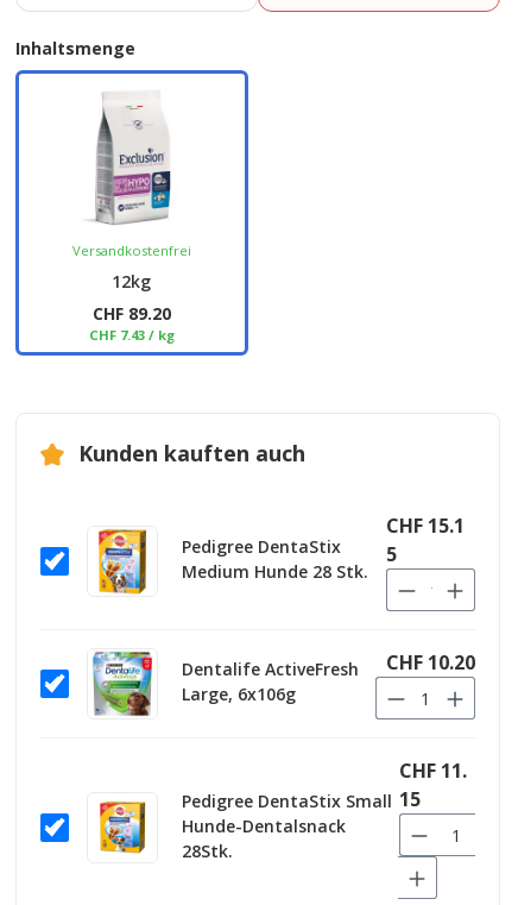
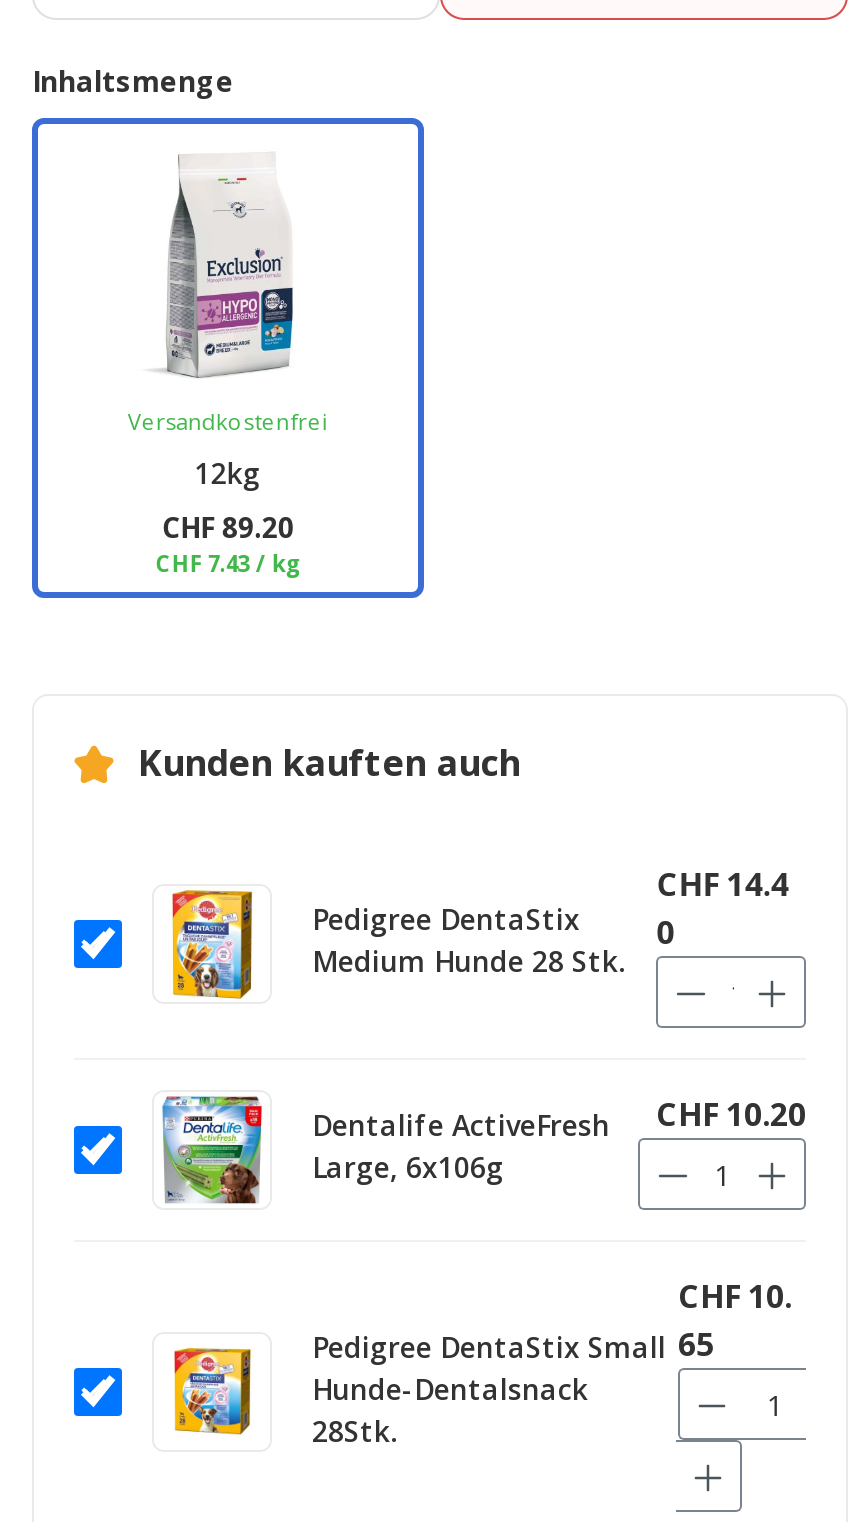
- CHF 15.1
+ CHF 14.4

- 5
+ 0

- CHF 11.
+ CHF 10.

- Pedigree DentaStix Small 15
+ Pedigree DentaStix Small 65
